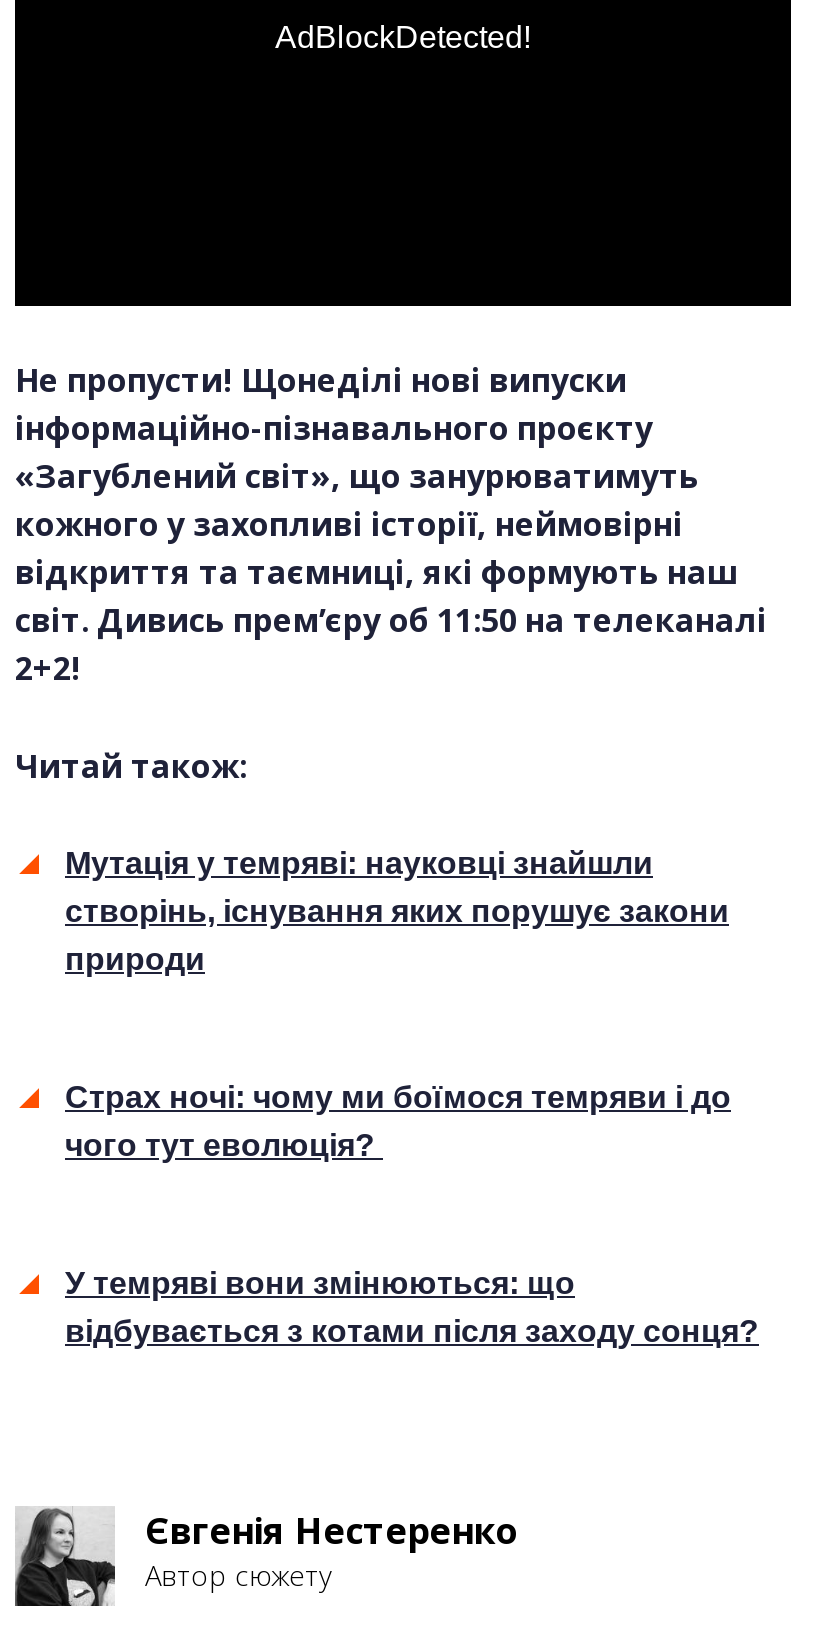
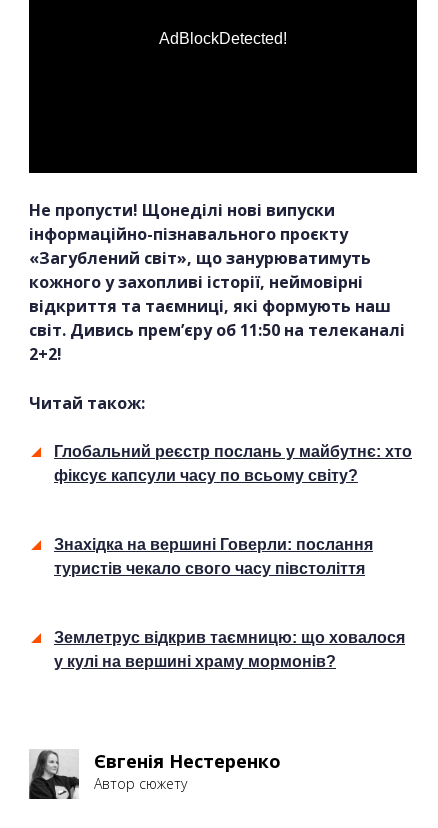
- Мутація у темряві: науковці знайшли
- створінь, існування яких порушує закони
- природи
+ Глобальний реєстр послань у майбутнє: хто
+ фіксує капсули часу по всьому світу?

- Страх ночі: чому ми боїмося темряви і до
- чого тут еволюція?
+ Знахідка на вершині Говерли: послання
+ туристів чекало свого часу півстоліття

- У темряві вони змінюються: що
- відбувається з котами після заходу сонця?
+ Землетрус відкрив таємницю: що ховалося
+ у кулі на вершині храму мормонів?
